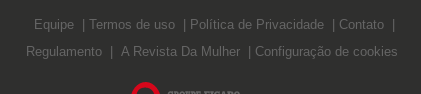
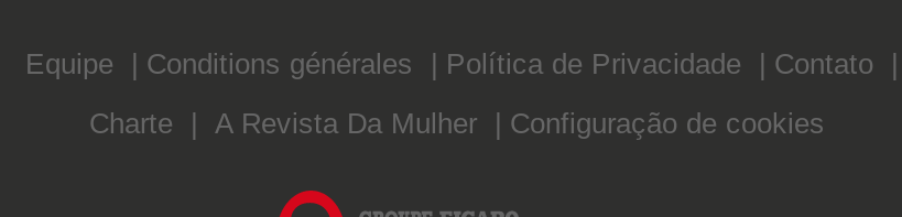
- Termos de uso
+ Conditions générales

- Regulamento
+ Charte
